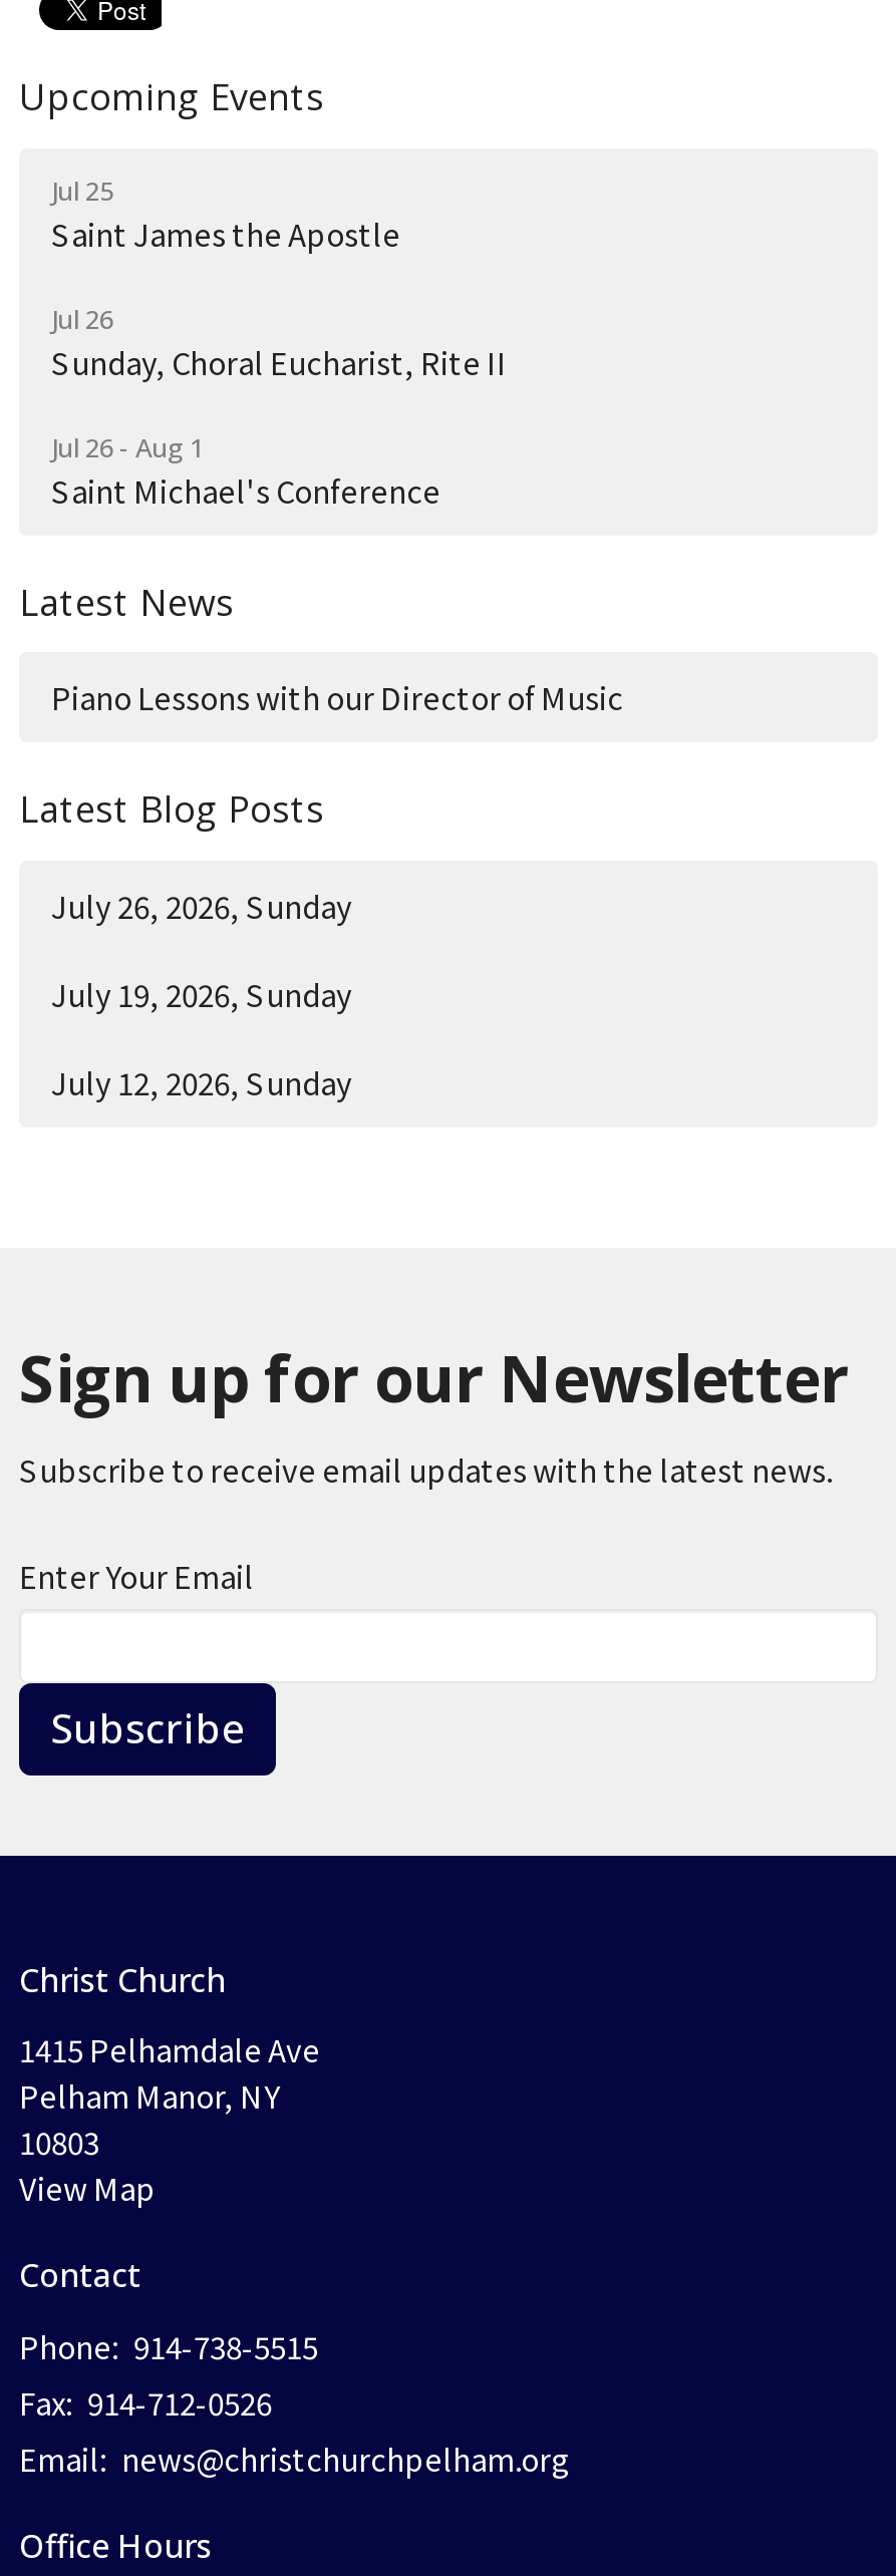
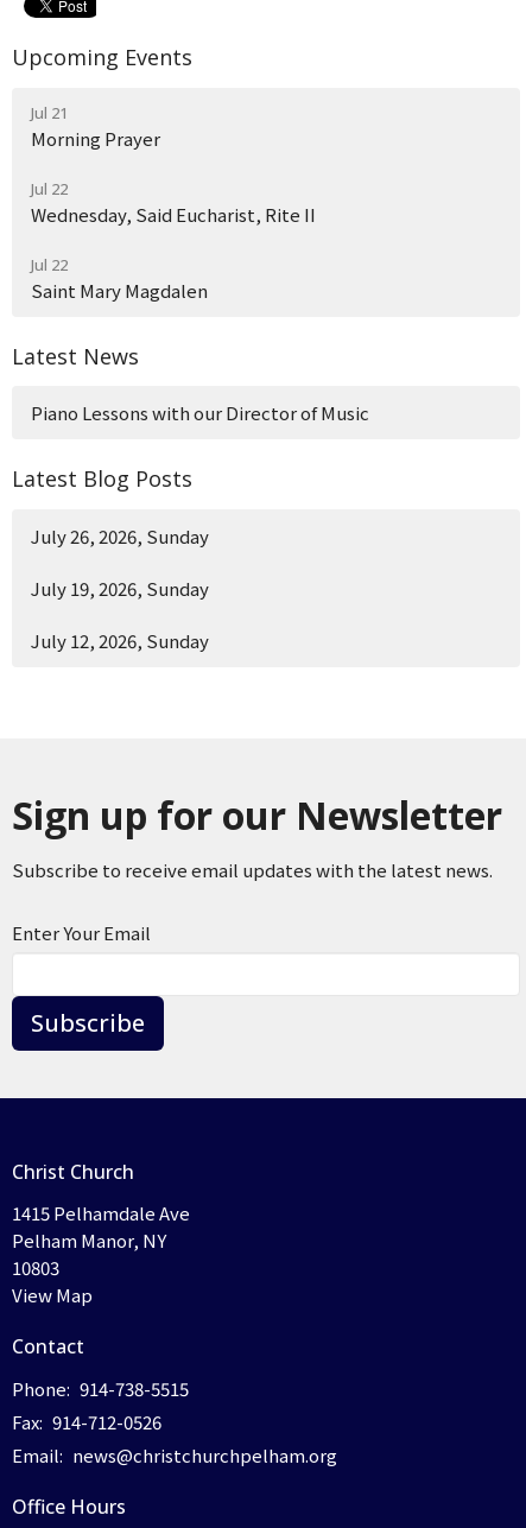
- Jul 25
- Saint James the Apostle
+ Jul 21
+ Morning Prayer

- Jul 26
- Sunday, Choral Eucharist, Rite II
+ Jul 22
+ Wednesday, Said Eucharist, Rite II

- Jul 26 - Aug 1
- Saint Michael's Conference
+ Jul 22
+ Saint Mary Magdalen
